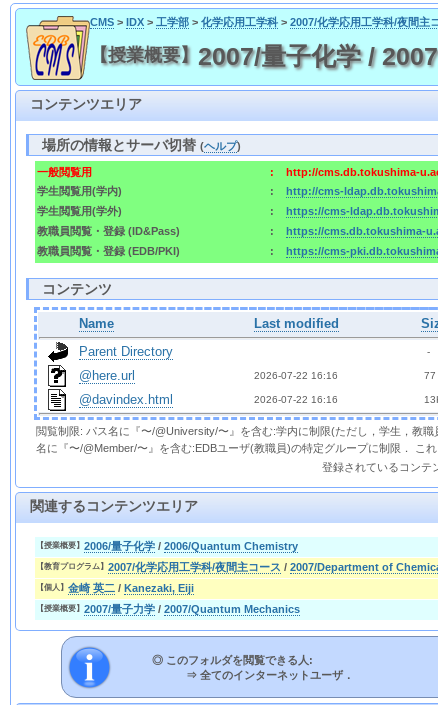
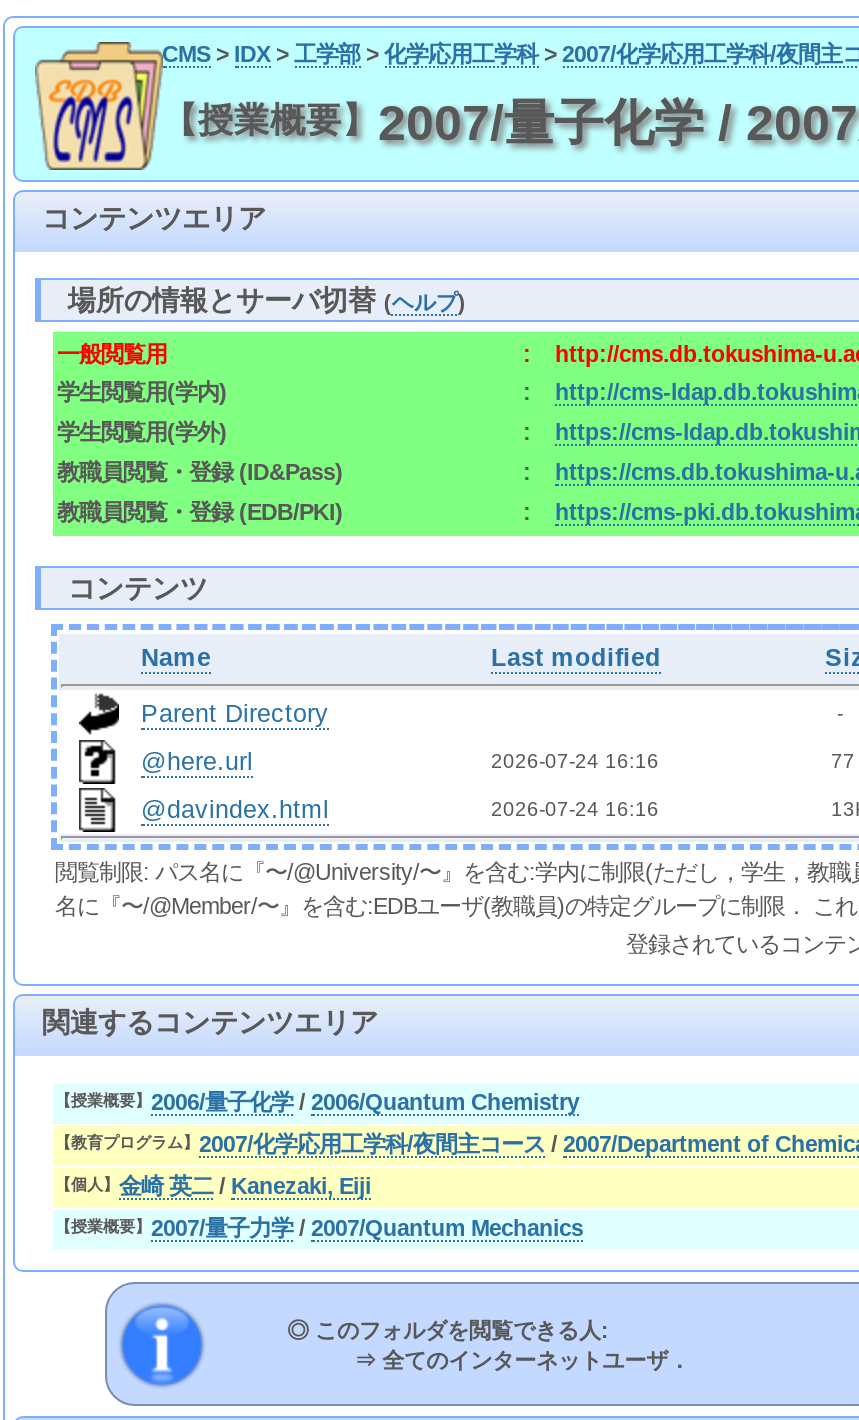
- 2026-07-22 16:16
+ 2026-07-24 16:16

- 2026-07-22 16:16
+ 2026-07-24 16:16
